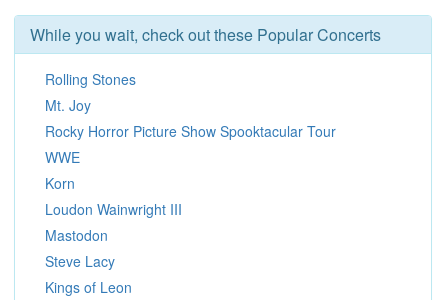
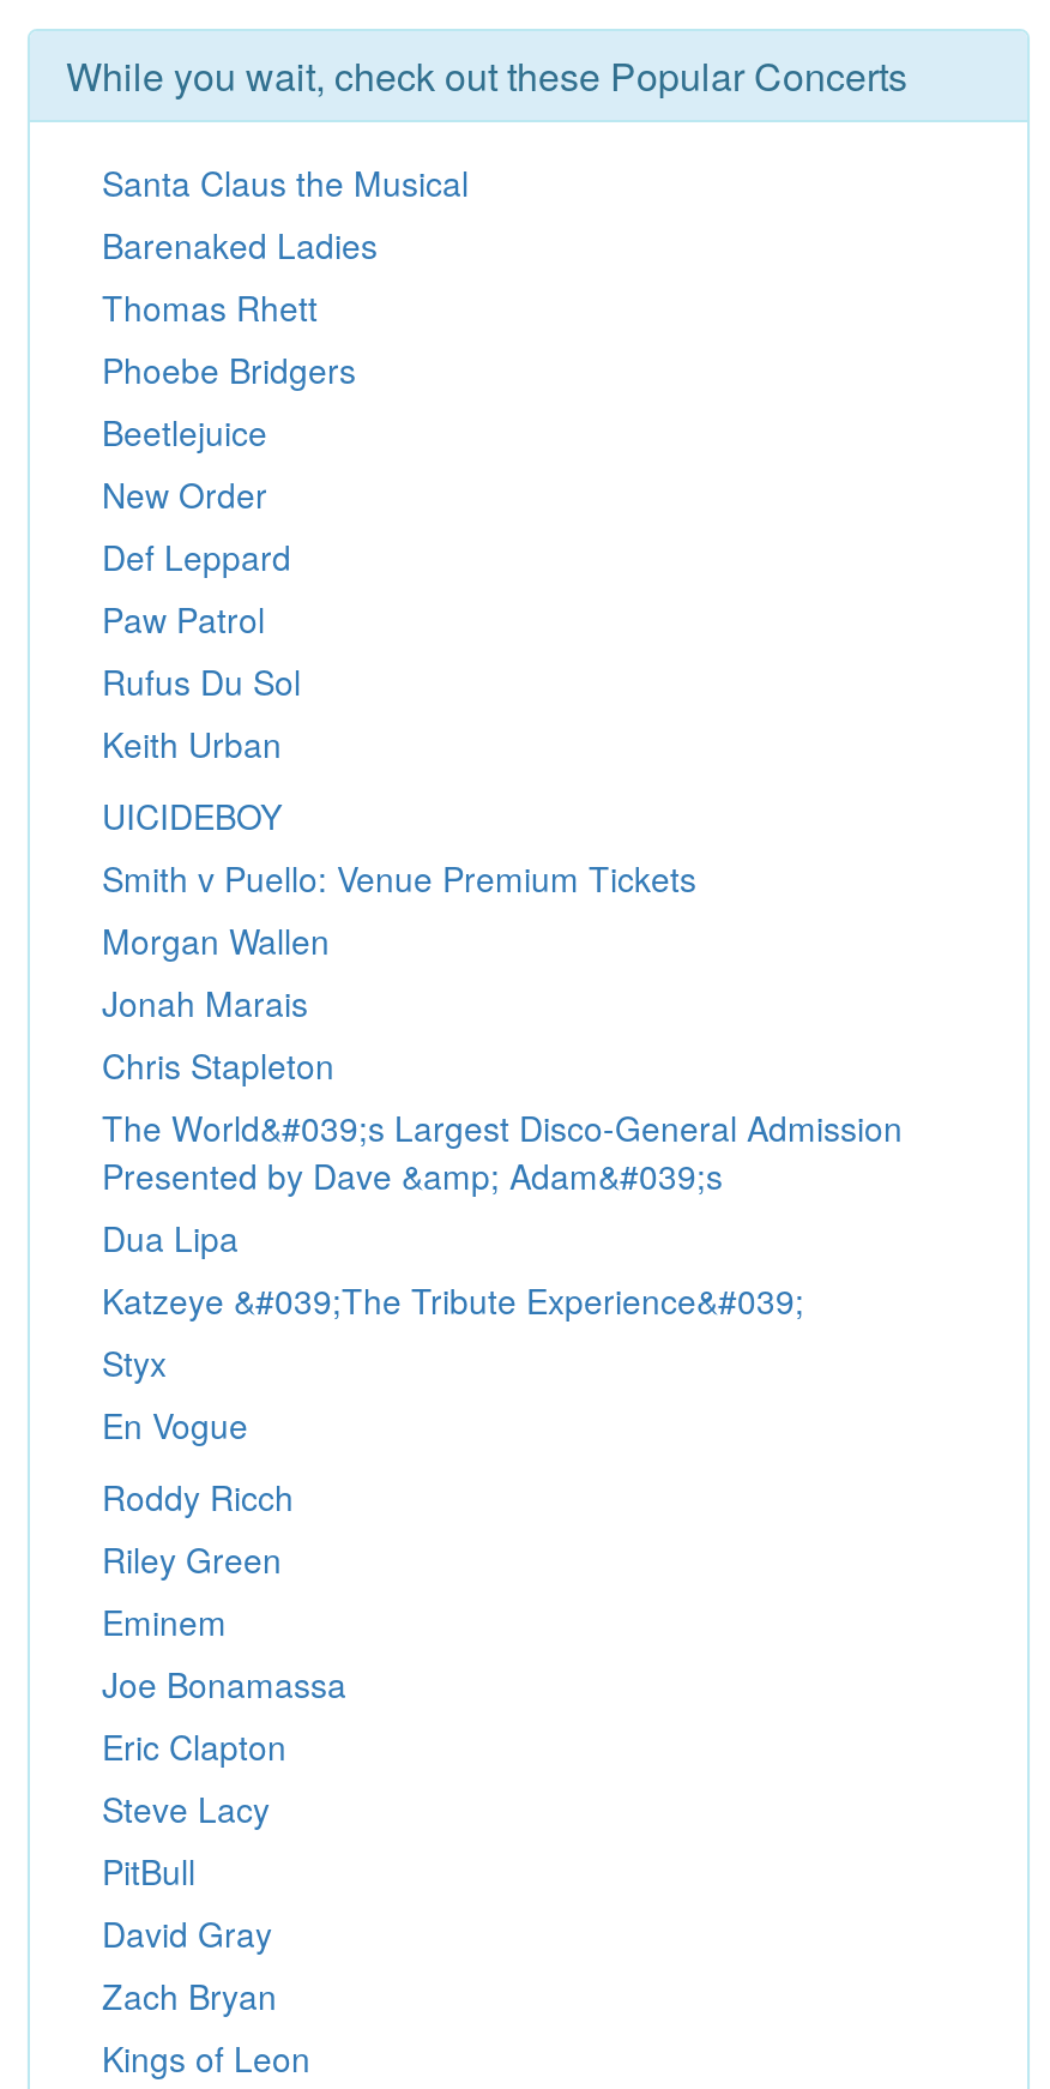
- Rolling Stones
- Mt. Joy
- Rocky Horror Picture Show Spooktacular Tour
- WWE
- Korn
- Loudon Wainwright III
- Mastodon
+ Santa Claus the Musical
+ Barenaked Ladies
+ Thomas Rhett
+ Phoebe Bridgers
+ Beetlejuice
+ New Order
+ Def Leppard
+ Paw Patrol
+ Rufus Du Sol
+ Keith Urban
+ UICIDEBOY
+ Smith v Puello: Venue Premium Tickets
+ Morgan Wallen
+ Jonah Marais
+ Chris Stapleton
+ The World&#039;s Largest Disco-General Admission
+ Presented by Dave &amp; Adam&#039;s
+ Dua Lipa
+ Katzeye &#039;The Tribute Experience&#039;
+ Styx
+ En Vogue
+ Roddy Ricch
+ Riley Green
+ Eminem
+ Joe Bonamassa
+ Eric Clapton

+ PitBull
+ David Gray
+ Zach Bryan
